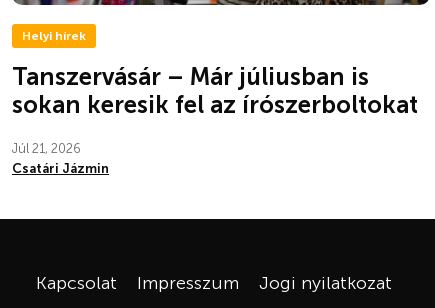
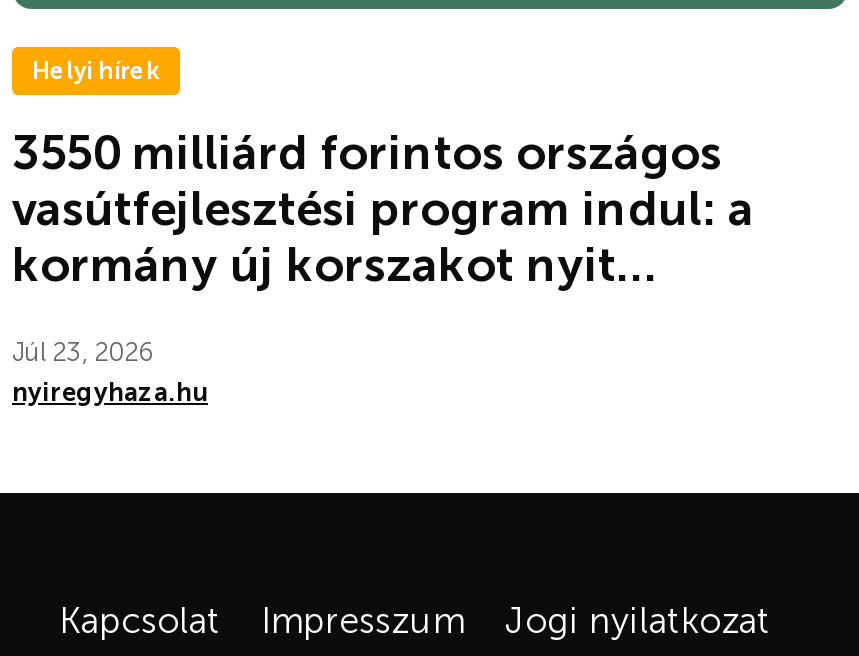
- Tanszervásár – Már júliusban is
- sokan keresik fel az írószerboltokat
+ 3550 milliárd forintos országos
+ vasútfejlesztési program indul: a
+ kormány új korszakot nyit...

- Júl 21, 2026
- Csatári Jázmin
+ Júl 23, 2026
+ nyiregyhaza.hu
